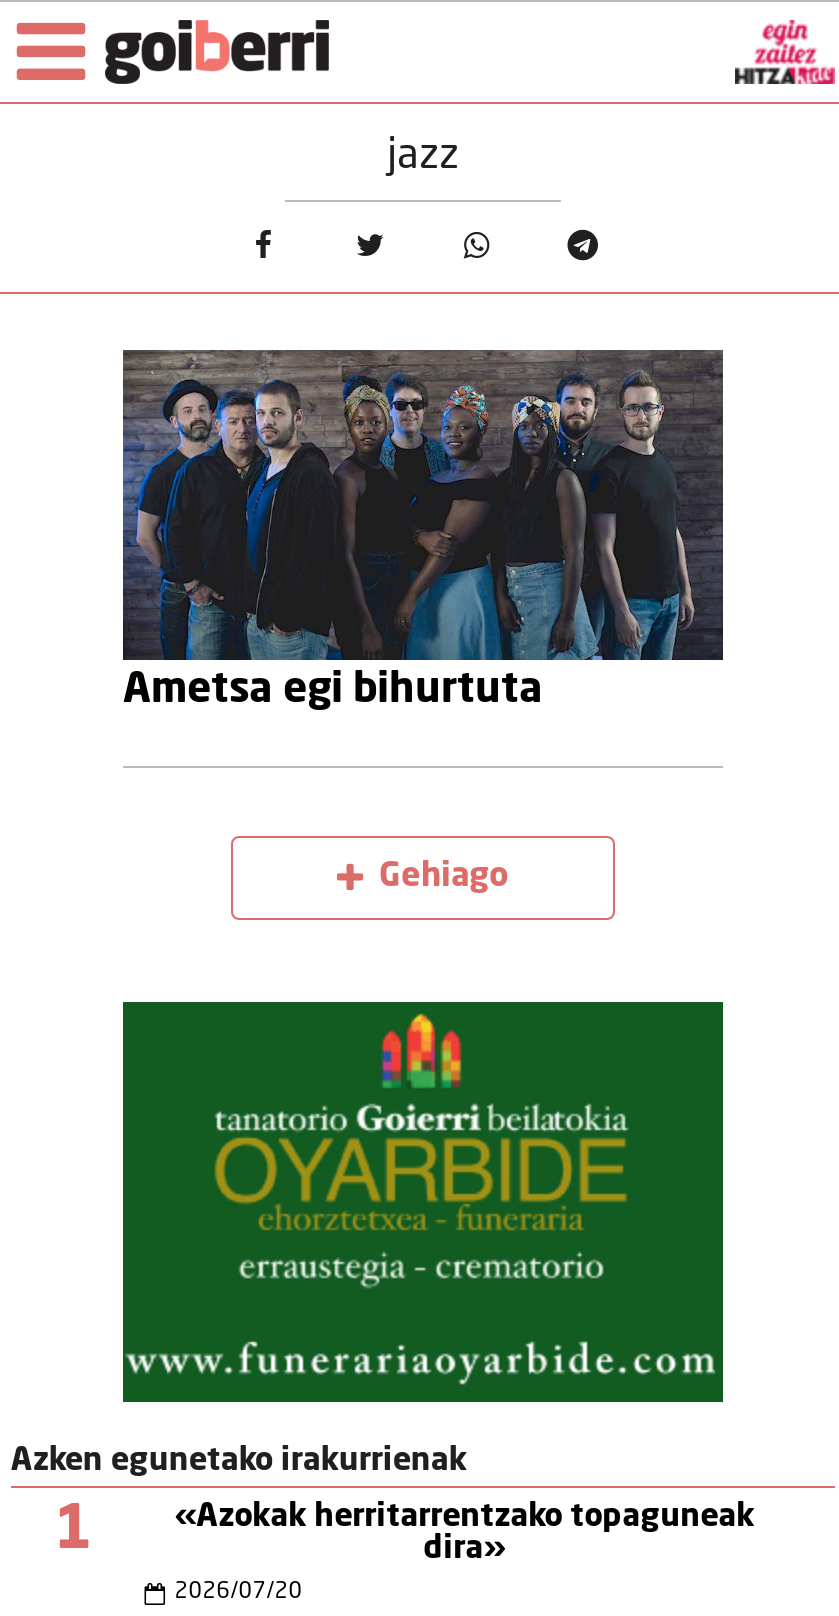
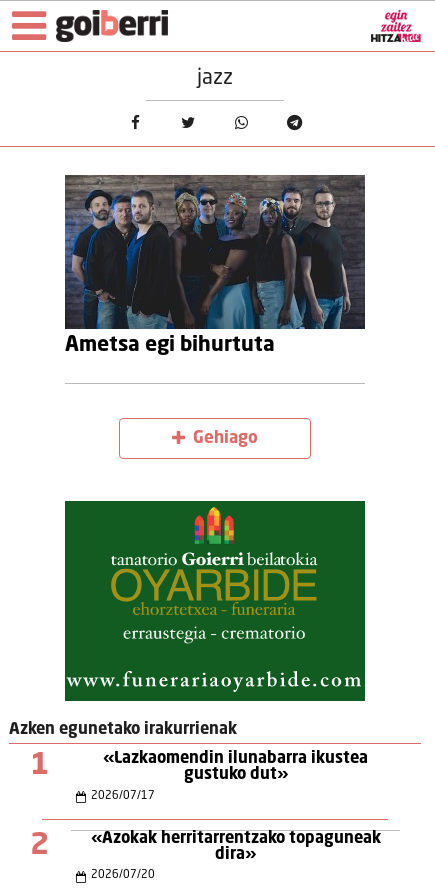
+ «Lazkaomendin ilunabarra ikustea
+ gustuko dut»
+ 2026/07/17
+ 2
